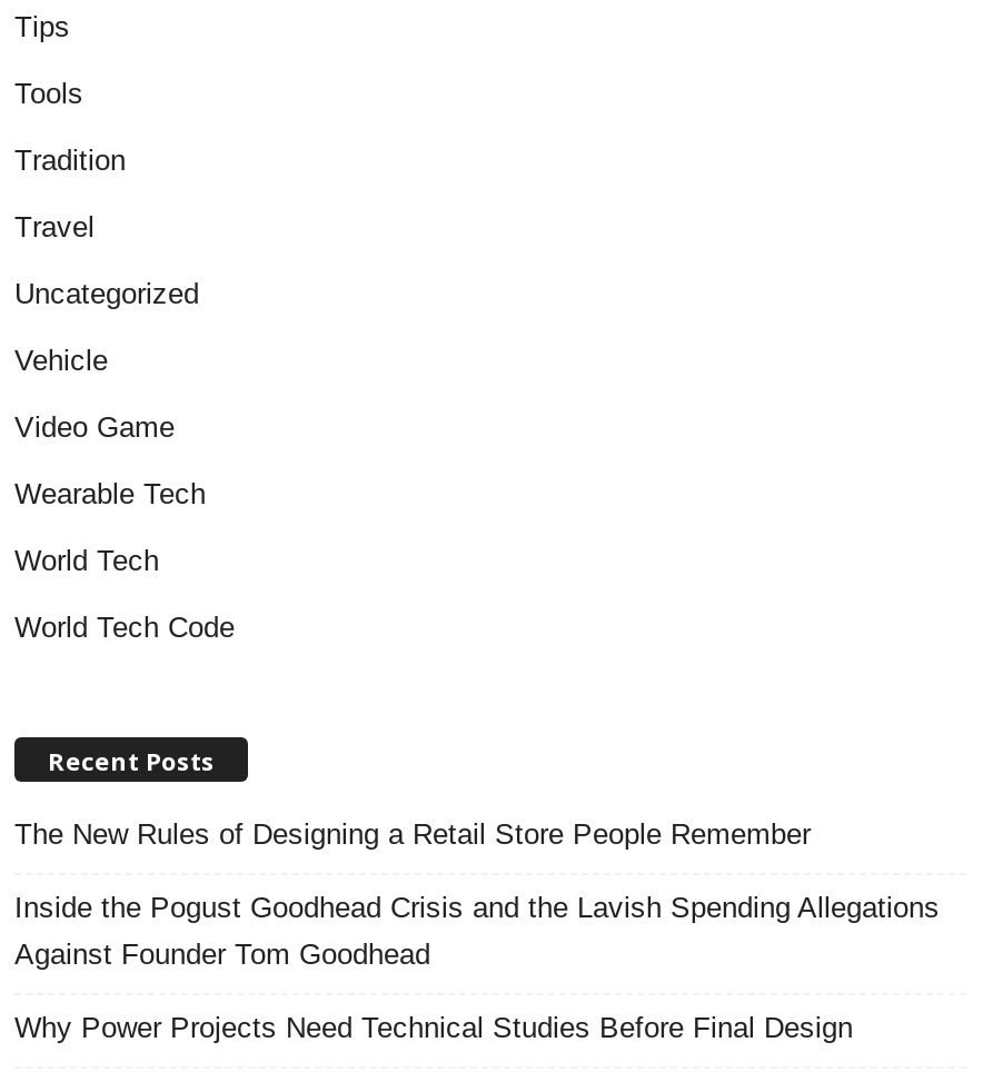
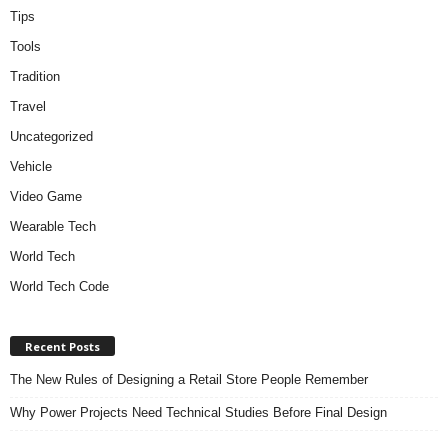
- Inside the Pogust Goodhead Crisis and the Lavish Spending Allegations
- Against Founder Tom Goodhead
